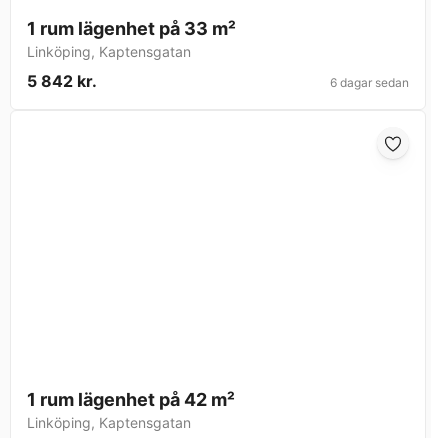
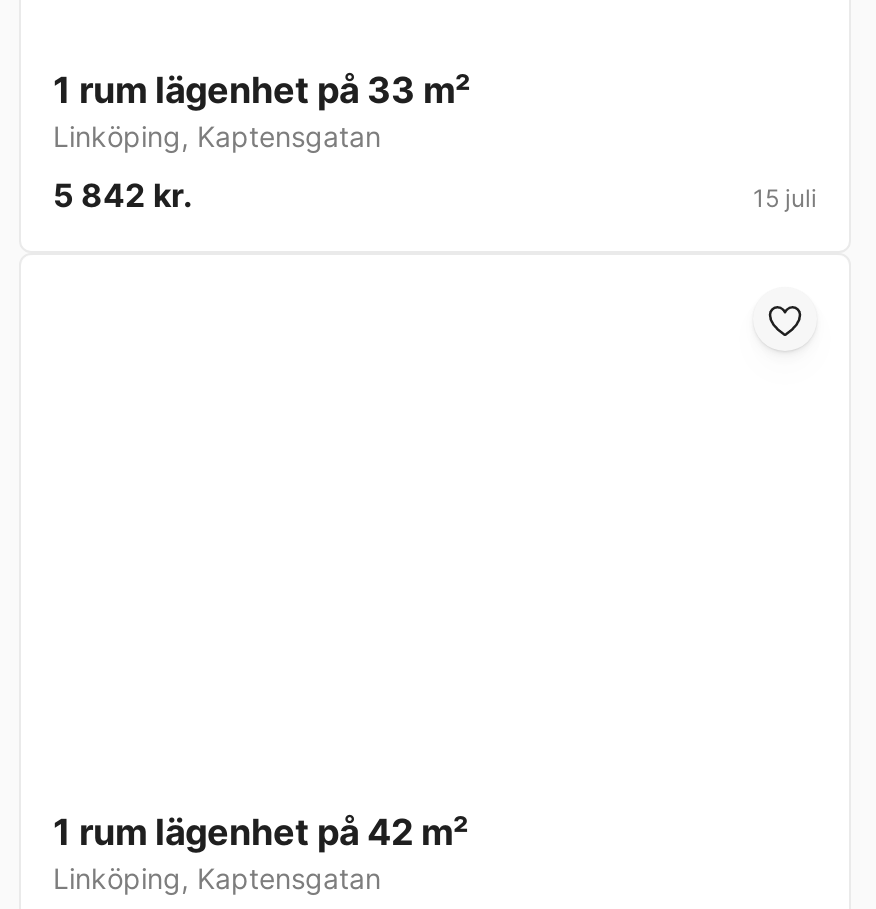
- 6 dagar sedan
+ 15 juli
